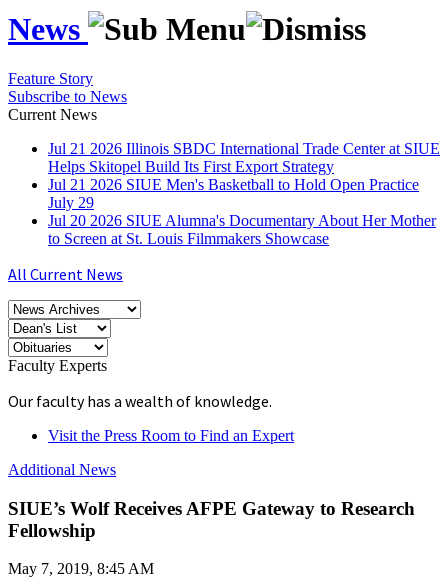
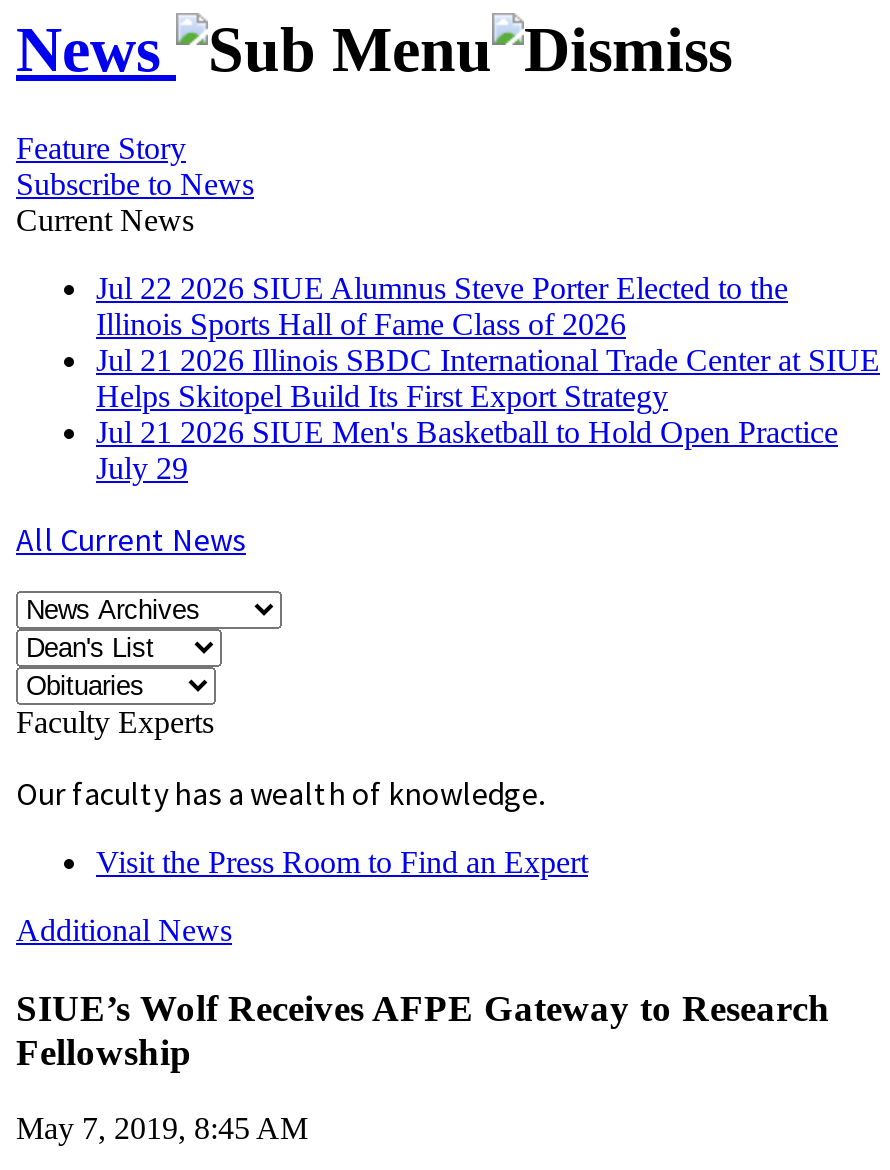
+ Jul 22 2026 SIUE Alumnus Steve Porter Elected to the
+ Illinois Sports Hall of Fame Class of 2026

moved down: Jul 21 2026 Illinois SBDC International Trade Center at SIUE | Helps Skitopel Build Its First Export Strategy | Jul 21 2026 SIUE Men's Basketball to Hold Open Practice | July 29

- Jul 20 2026 SIUE Alumna's Documentary About Her Mother
- to Screen at St. Louis Filmmakers Showcase
